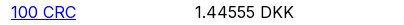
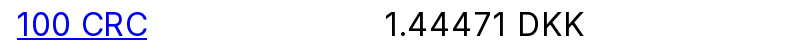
- 1.44555 DKK
+ 1.44471 DKK
